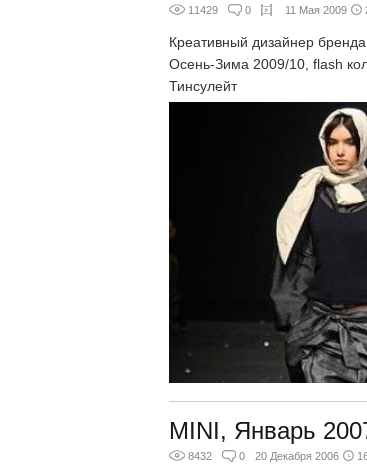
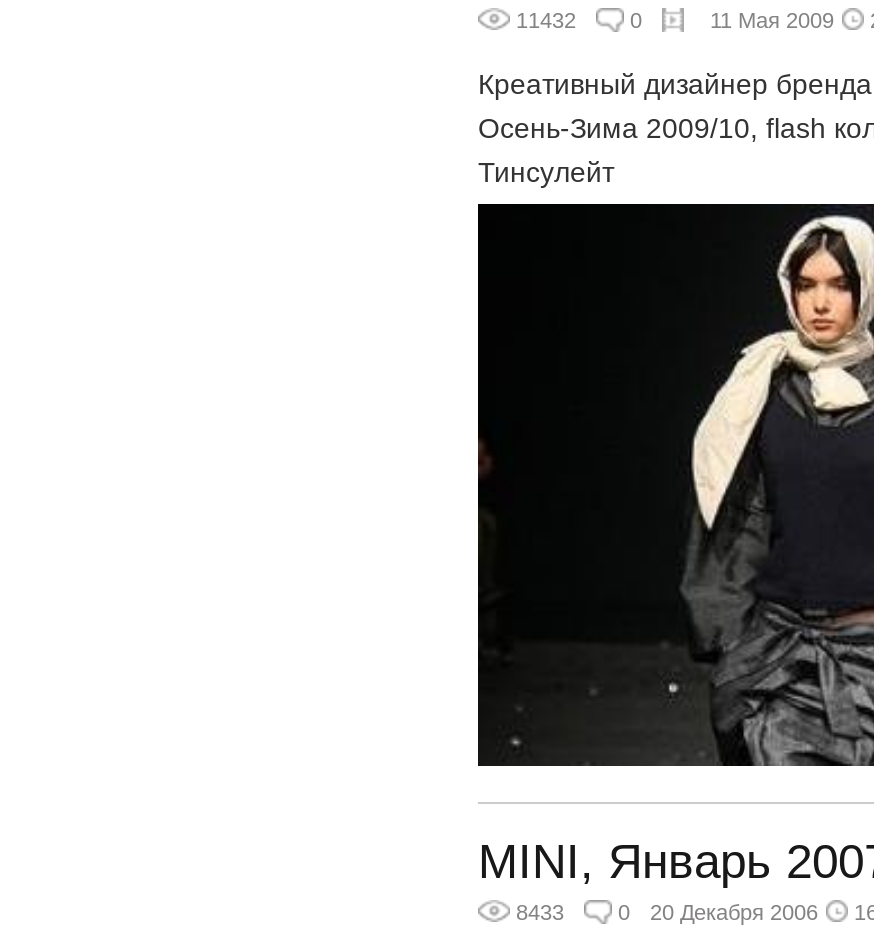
- 11429
+ 11432

- 8432
+ 8433
